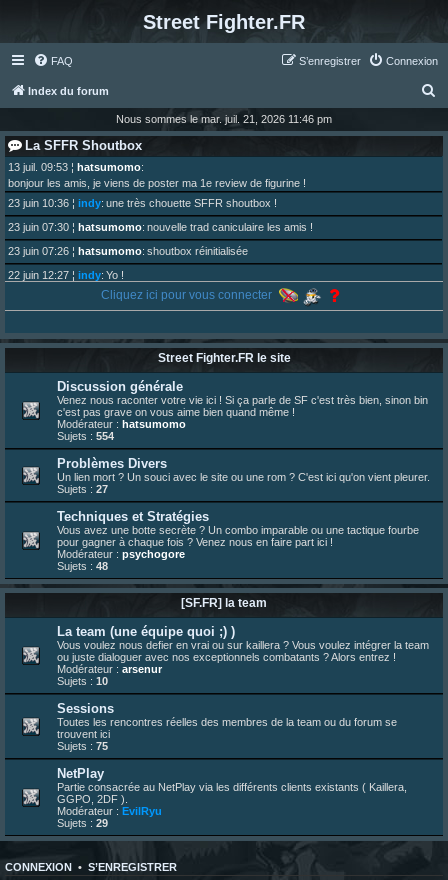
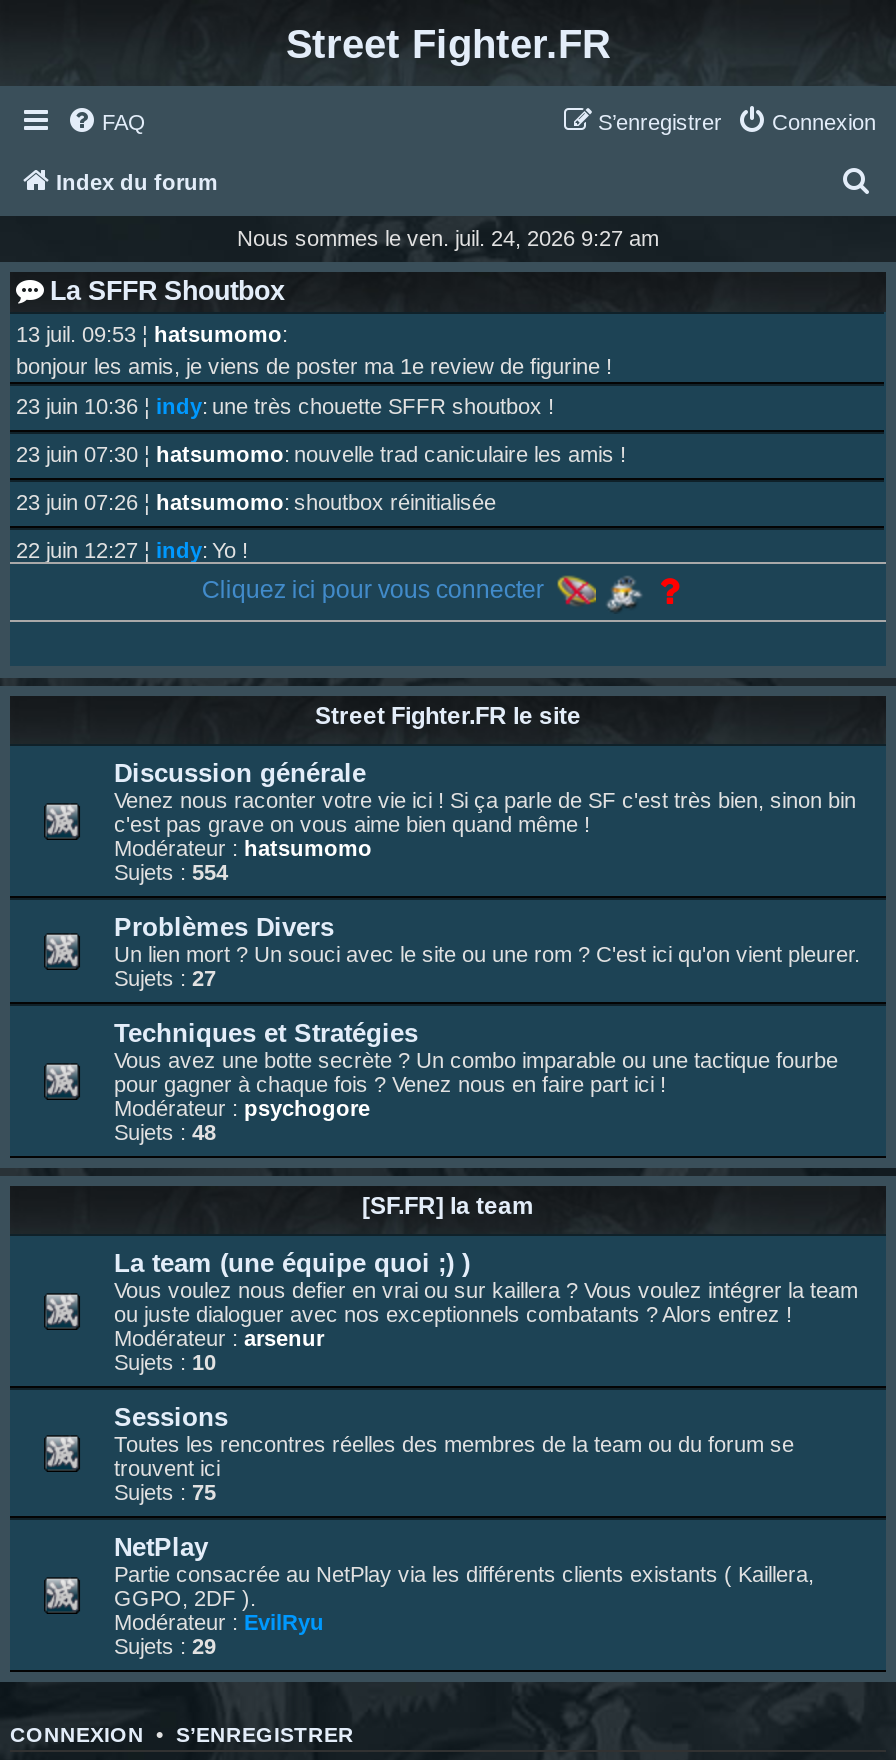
- Nous sommes le mar. juil. 21, 2026 11:46 pm
+ Nous sommes le ven. juil. 24, 2026 9:27 am
